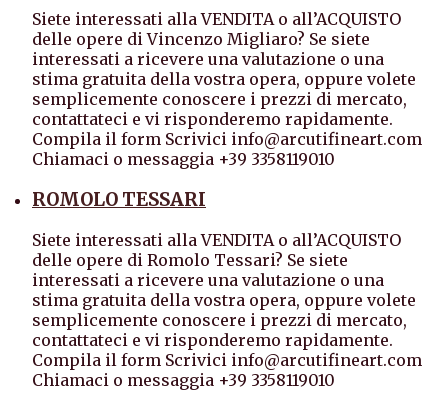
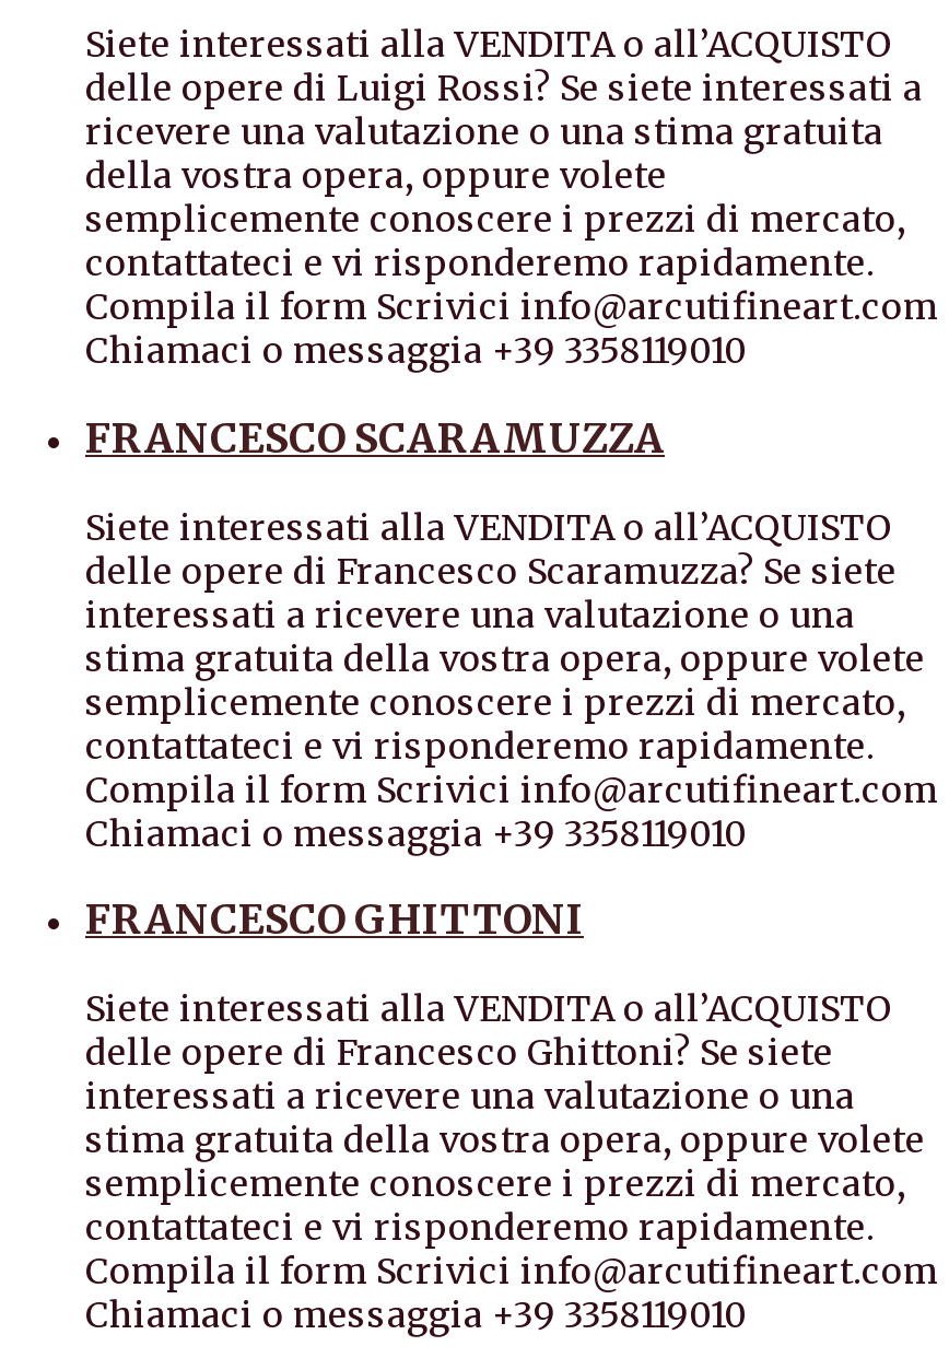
- delle opere di Vincenzo Migliaro? Se siete
+ delle opere di Luigi Rossi? Se siete interessati a
+ ricevere una valutazione o una stima gratuita
+ della vostra opera, oppure volete
+ semplicemente conoscere i prezzi di mercato,
+ contattateci e vi risponderemo rapidamente.
+ Compila il form Scrivici info@arcutifineart.com
+ Chiamaci o messaggia +39 3358119010
+ FRANCESCO SCARAMUZZA
+ Siete interessati alla VENDITA o all’ACQUISTO
+ delle opere di Francesco Scaramuzza? Se siete

- ROMOLO TESSARI
+ FRANCESCO GHITTONI

- delle opere di Romolo Tessari? Se siete
+ delle opere di Francesco Ghittoni? Se siete
